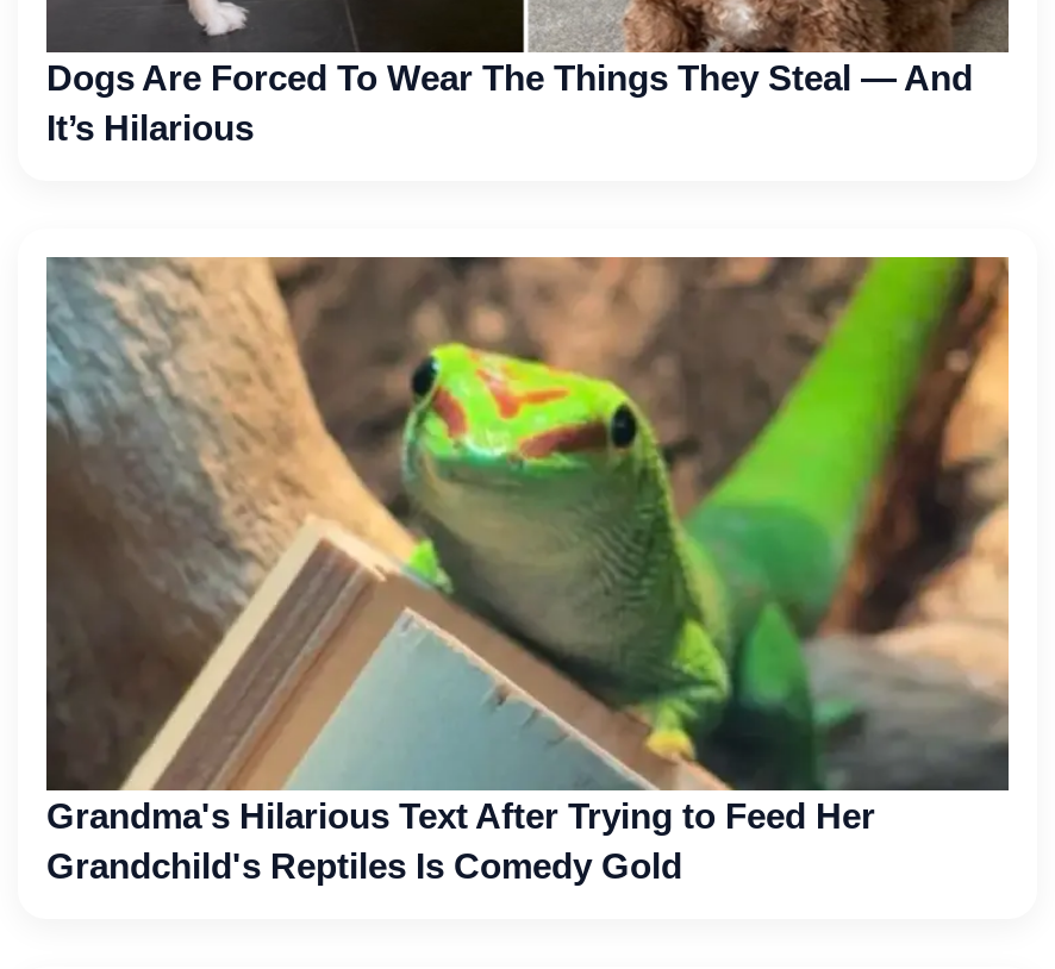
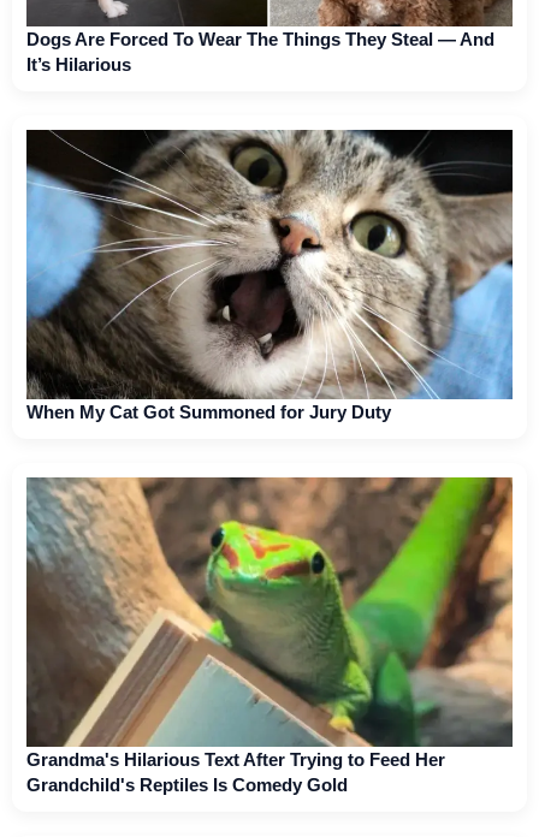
+ [image]
+ When My Cat Got Summoned for Jury Duty
